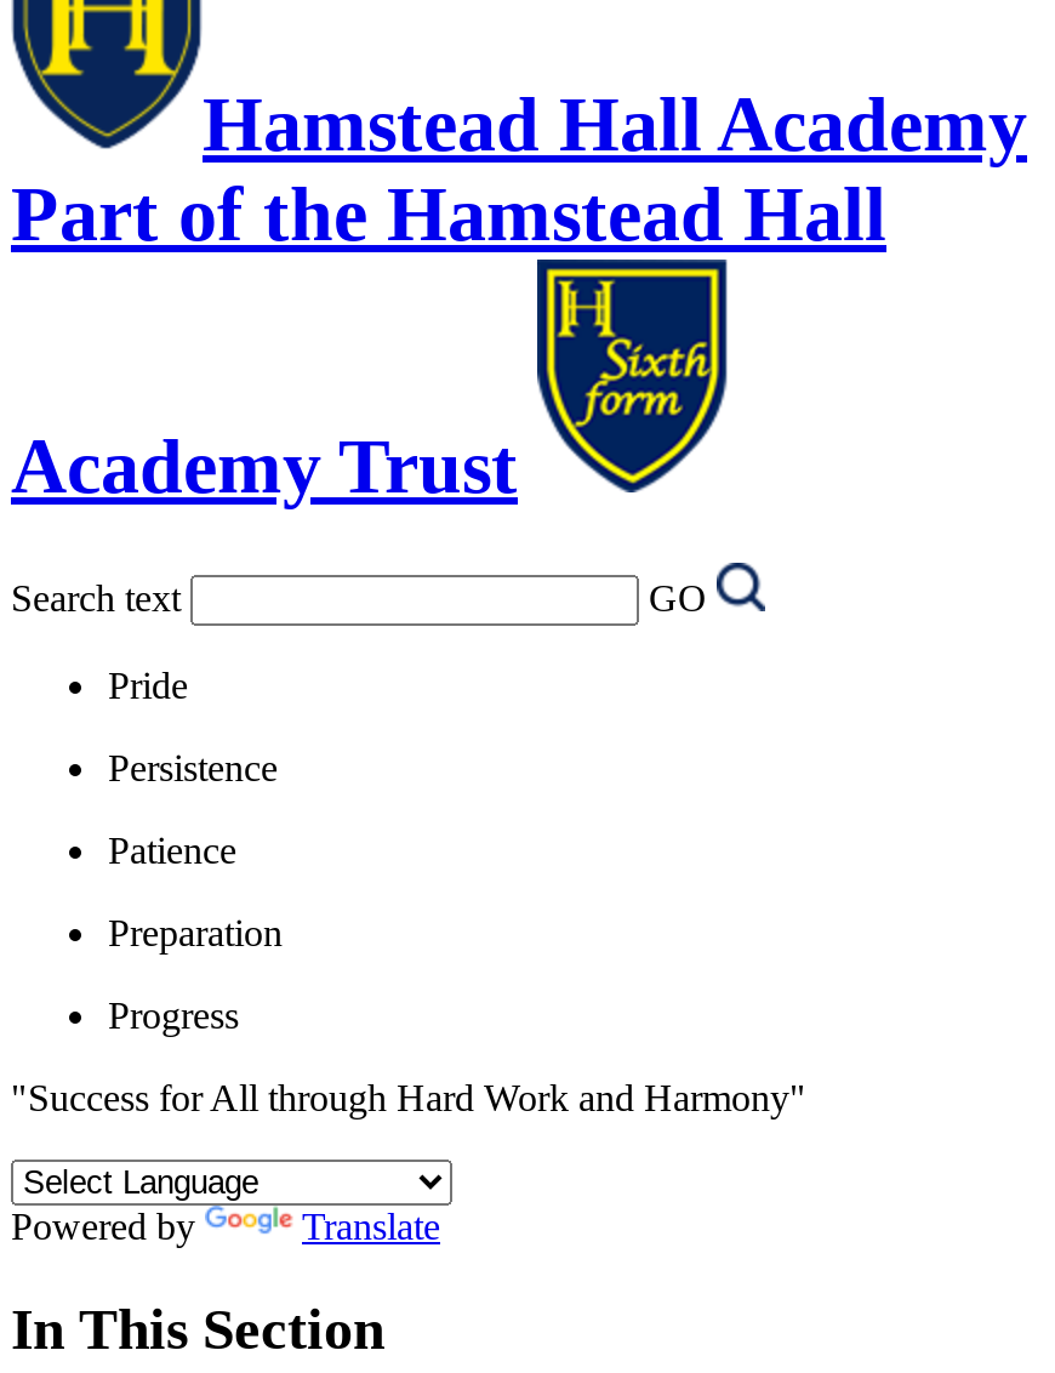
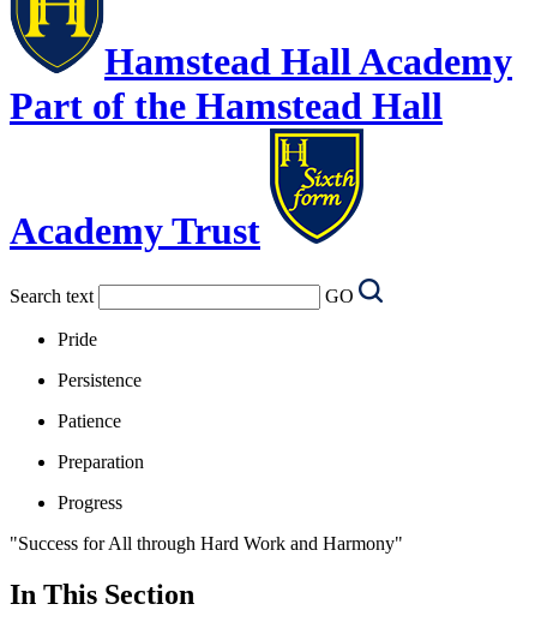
- Powered by
- Translate
